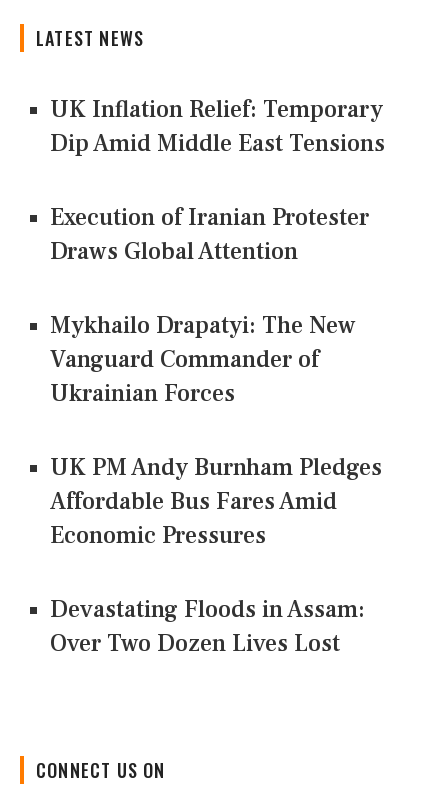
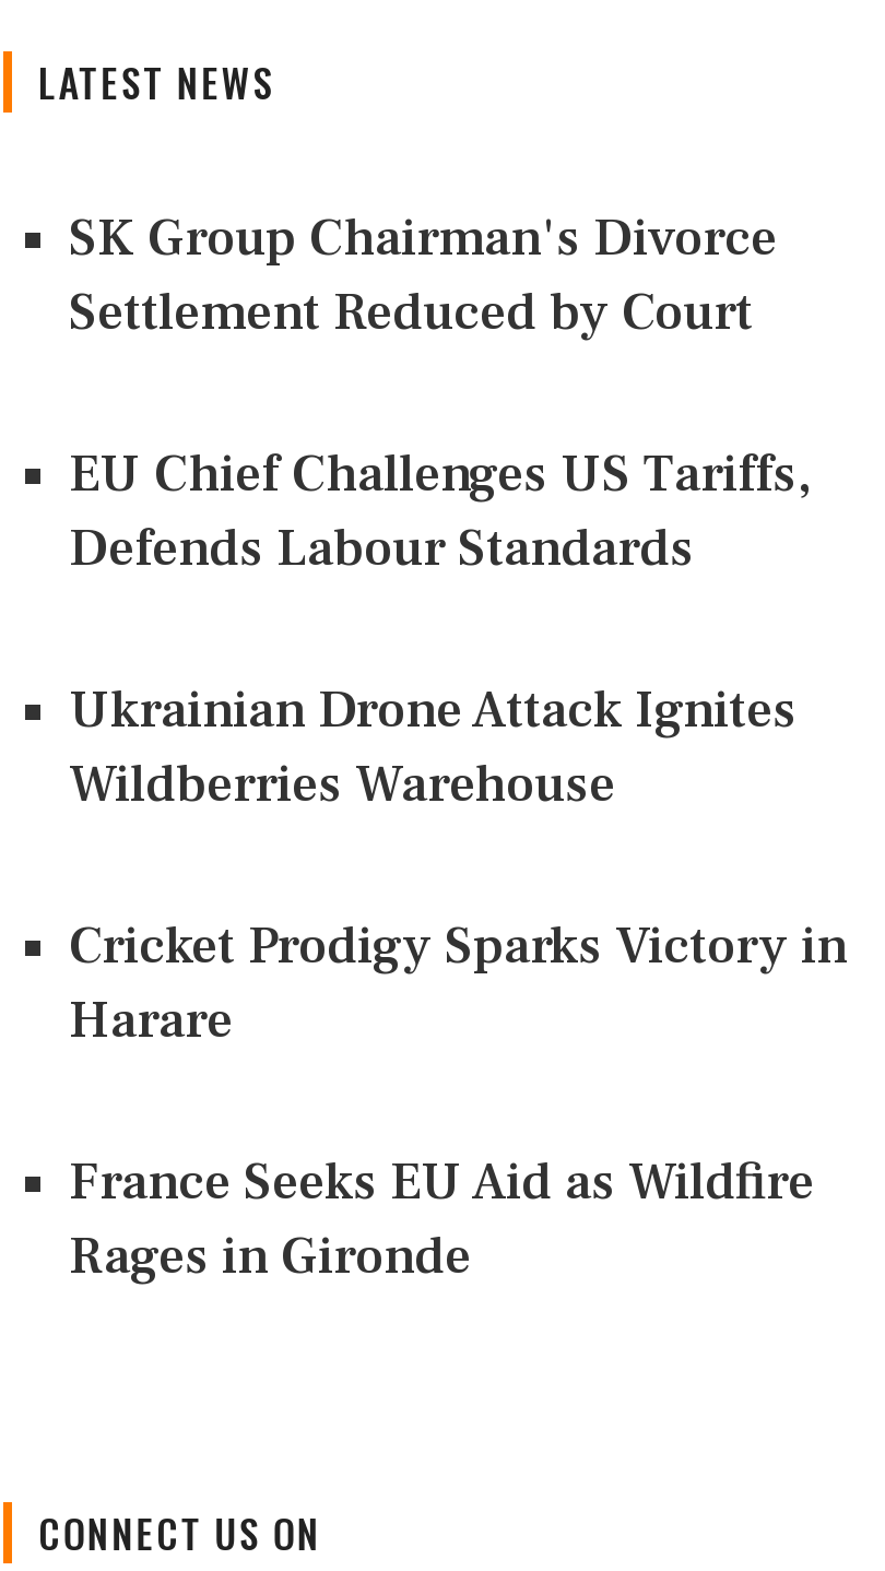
- UK Inflation Relief: Temporary
- Dip Amid Middle East Tensions
+ SK Group Chairman's Divorce
+ Settlement Reduced by Court

- Execution of Iranian Protester
- Draws Global Attention
+ EU Chief Challenges US Tariffs,
+ Defends Labour Standards

- Mykhailo Drapatyi: The New
- Vanguard Commander of
- Ukrainian Forces
+ Ukrainian Drone Attack Ignites
+ Wildberries Warehouse

- UK PM Andy Burnham Pledges
- Affordable Bus Fares Amid
- Economic Pressures
+ Cricket Prodigy Sparks Victory in
+ Harare

- Devastating Floods in Assam:
- Over Two Dozen Lives Lost
+ France Seeks EU Aid as Wildfire
+ Rages in Gironde
